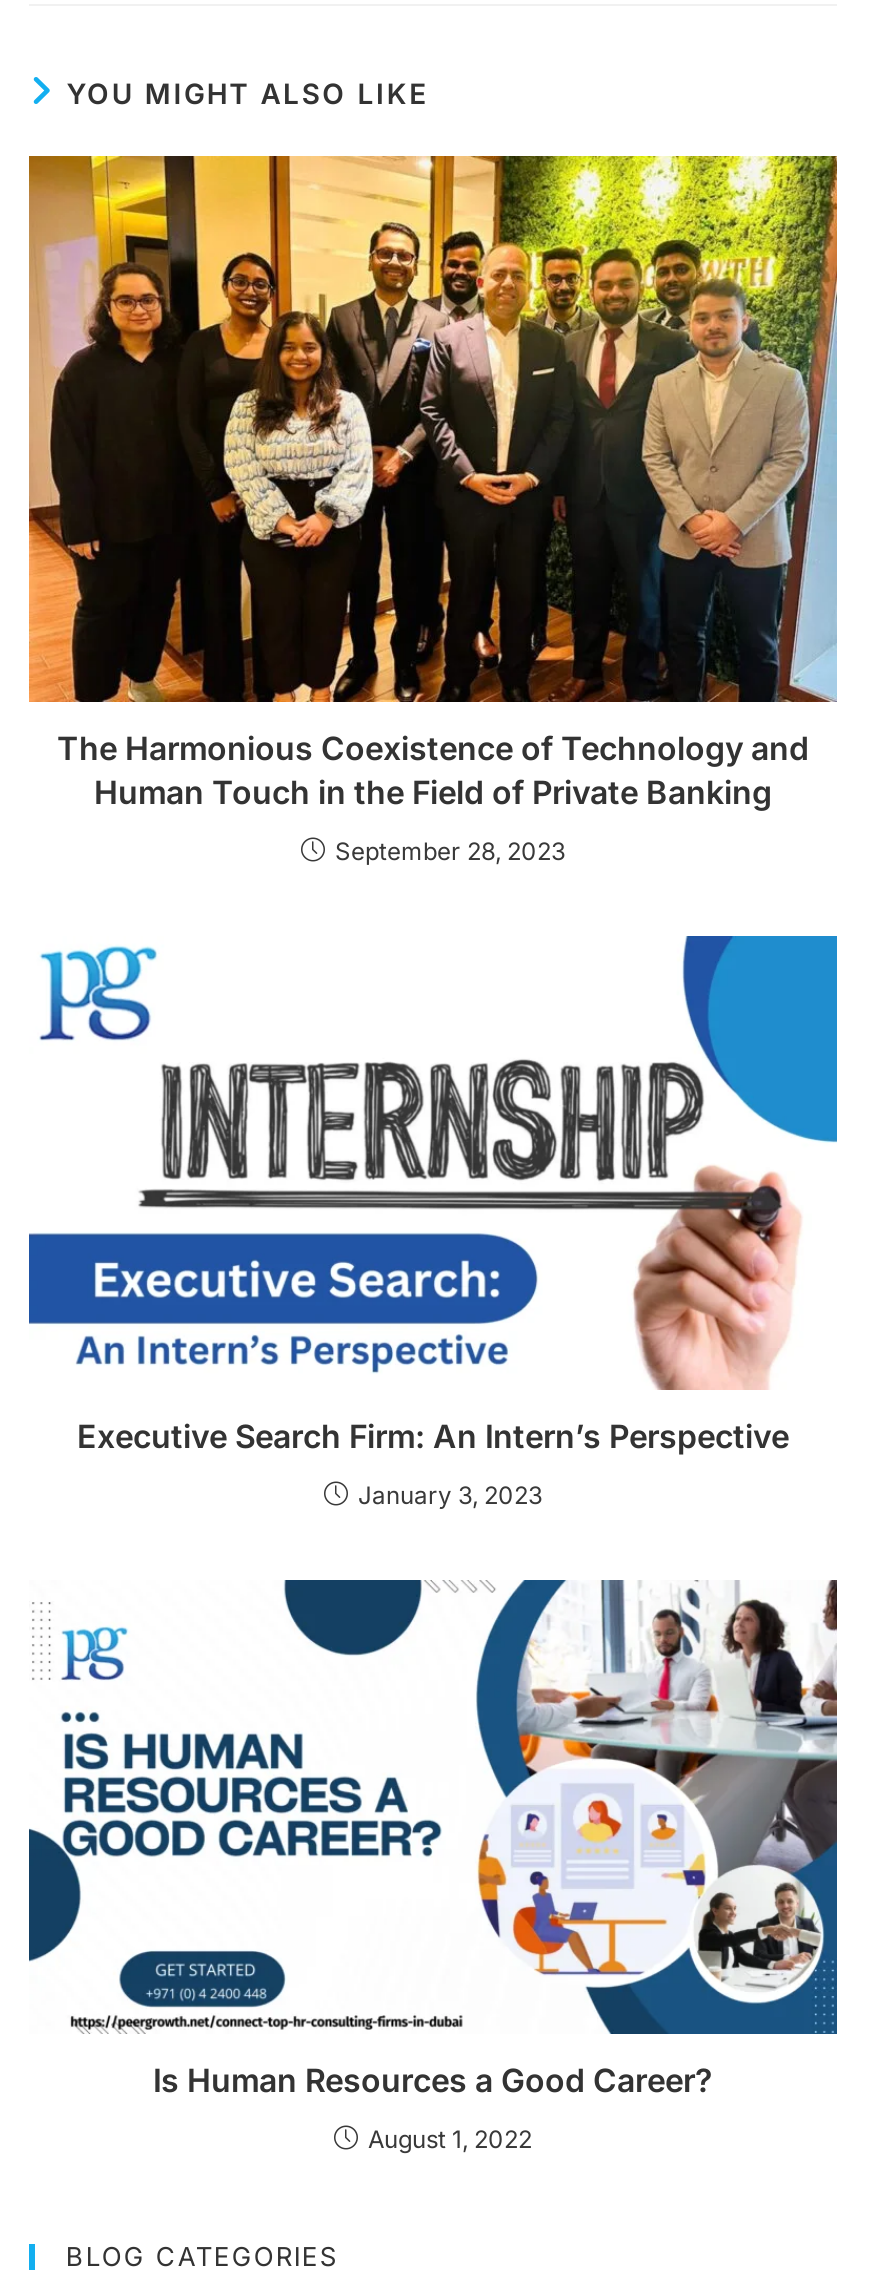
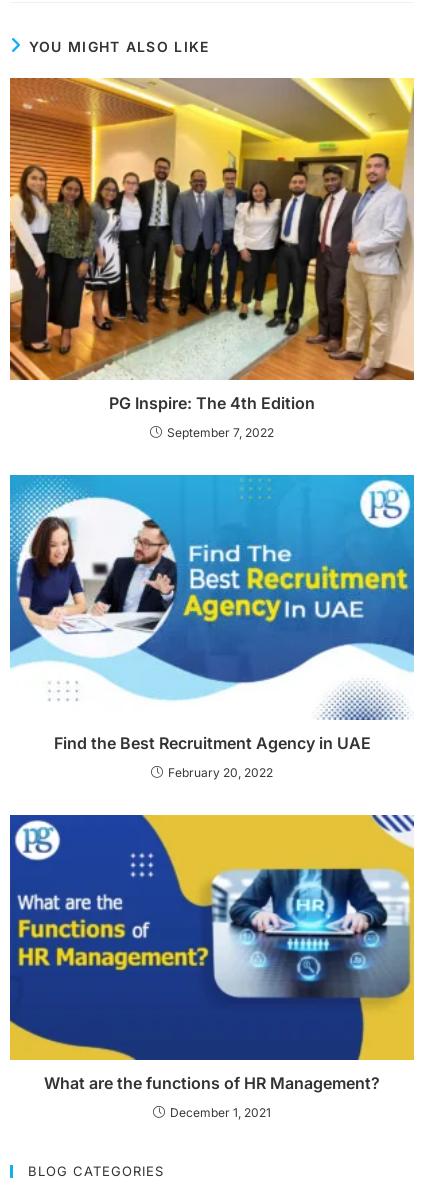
- [image]
- The Harmonious Coexistence of Technology and
- Human Touch in the Field of Private Banking
+ [image]
+ PG Inspire: The 4th Edition

- September 28, 2023
+ September 7, 2022

- [image]
- Executive Search Firm: An Intern’s Perspective
+ [image]
+ Find the Best Recruitment Agency in UAE

- January 3, 2023
+ February 20, 2022

- [image]
- Is Human Resources a Good Career?
+ [image]
+ What are the functions of HR Management?

- August 1, 2022
+ December 1, 2021
